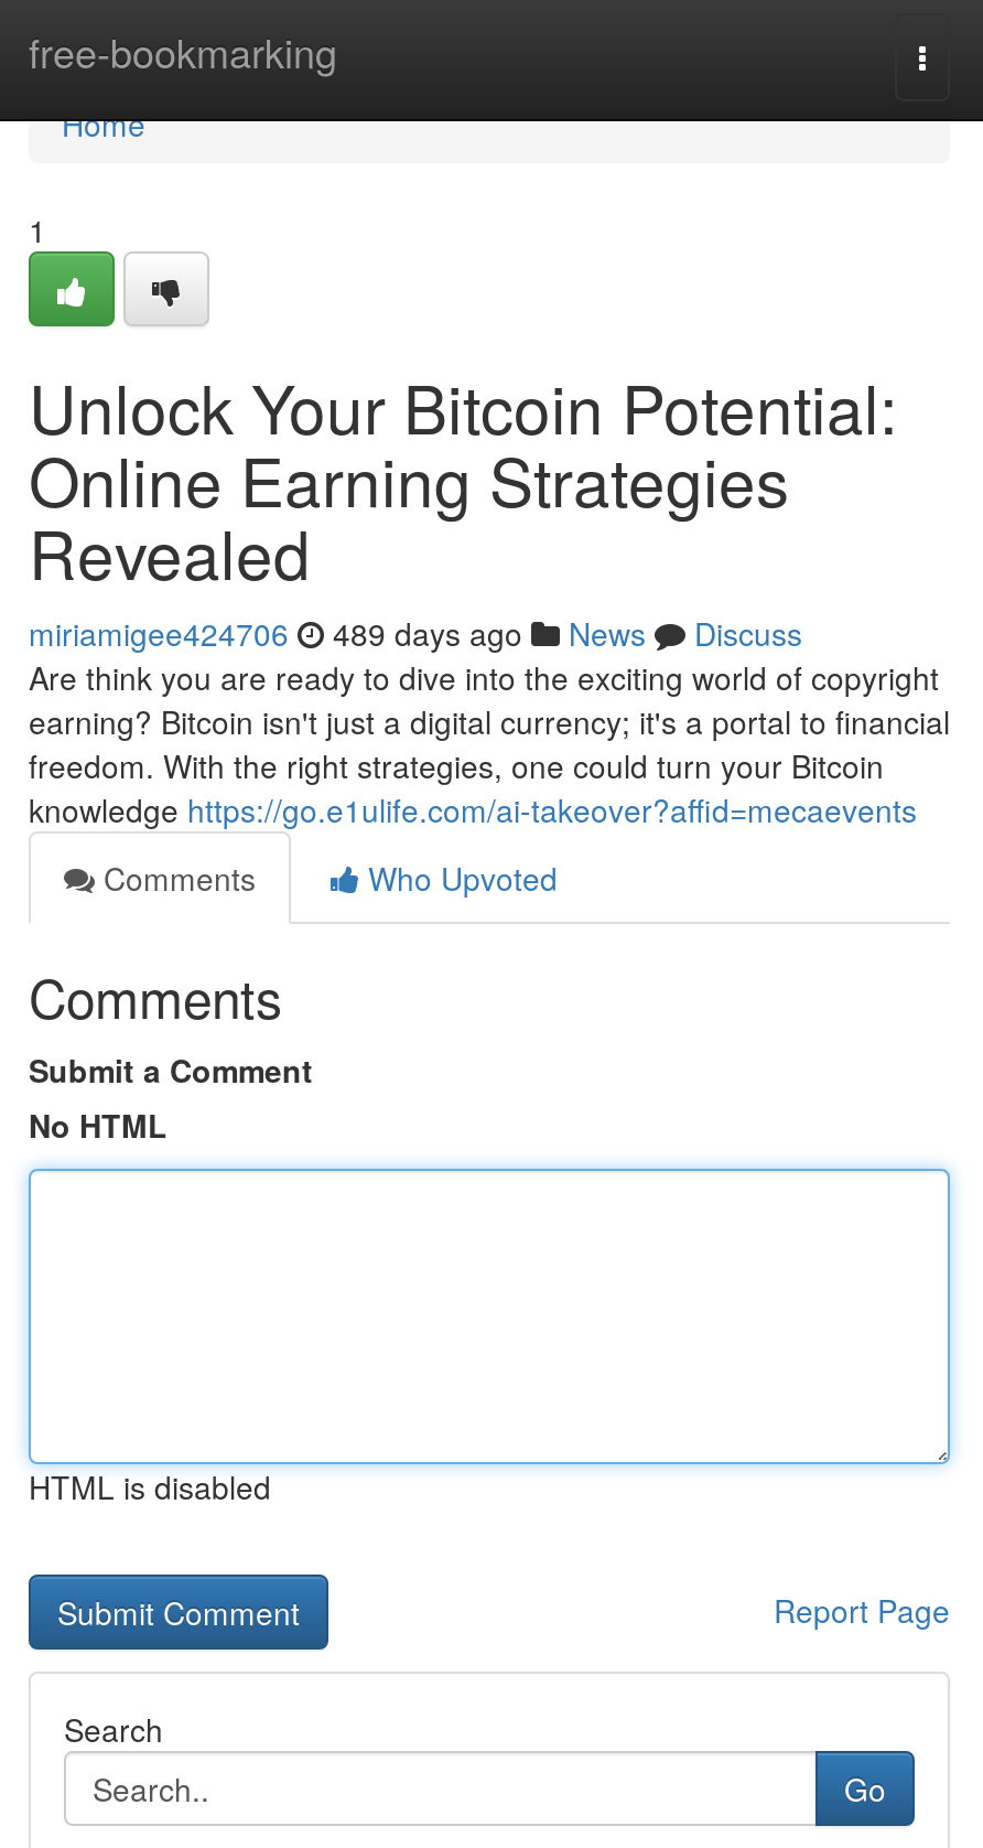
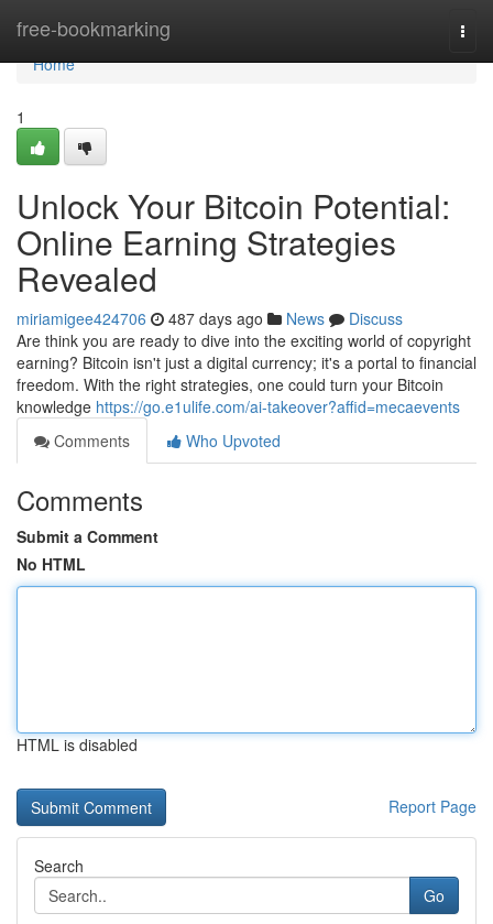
- miriamigee424706 489 days ago News Discuss
+ miriamigee424706 487 days ago News Discuss
